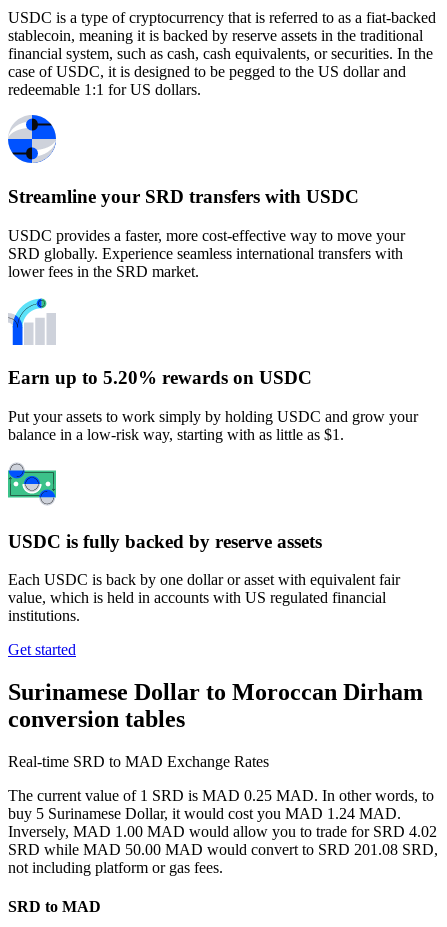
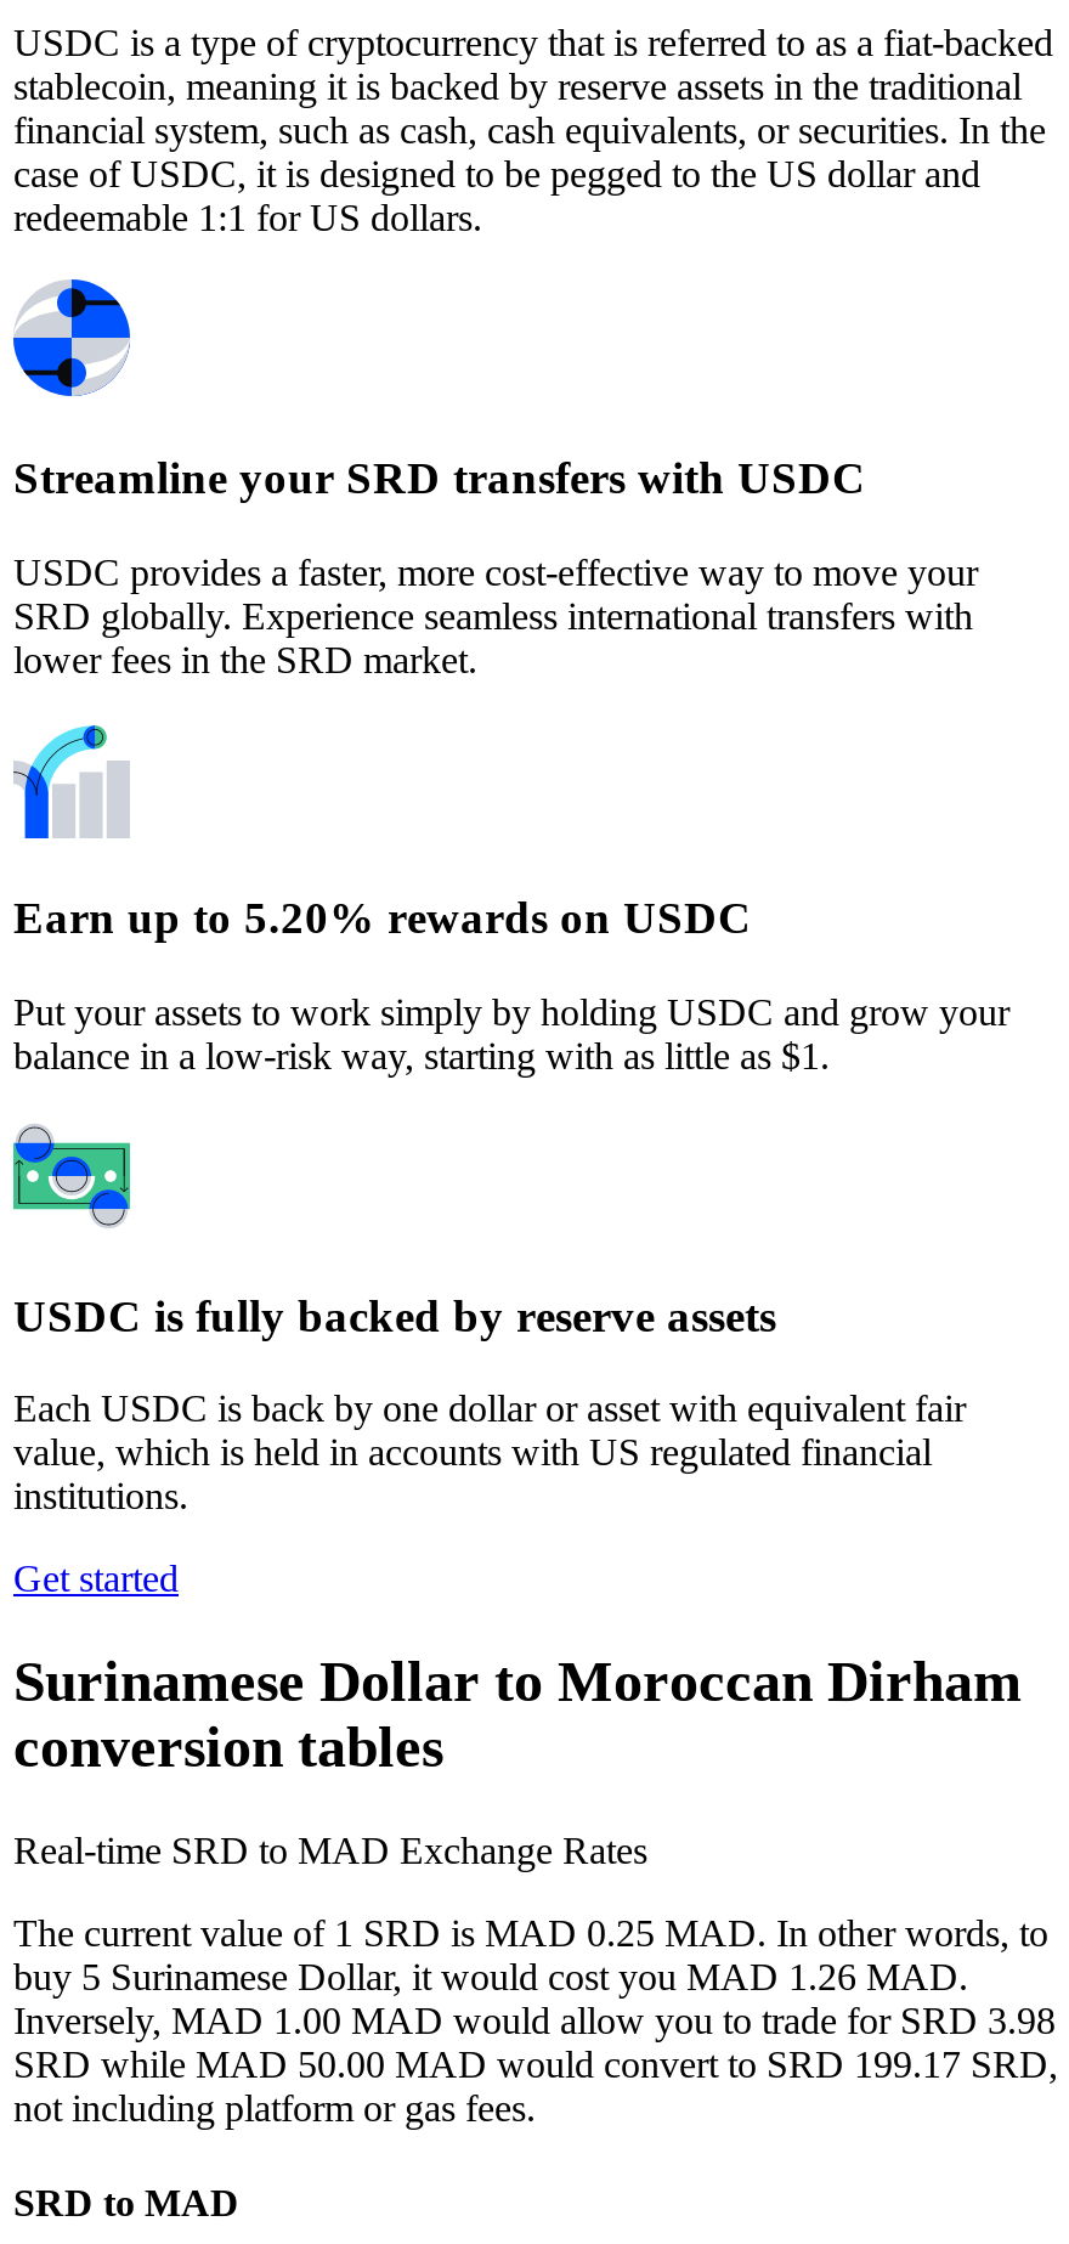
- buy 5 Surinamese Dollar, it would cost you MAD 1.24 MAD.
+ buy 5 Surinamese Dollar, it would cost you MAD 1.26 MAD.

- Inversely, MAD 1.00 MAD would allow you to trade for SRD 4.02
+ Inversely, MAD 1.00 MAD would allow you to trade for SRD 3.98

- SRD while MAD 50.00 MAD would convert to SRD 201.08 SRD,
+ SRD while MAD 50.00 MAD would convert to SRD 199.17 SRD,
